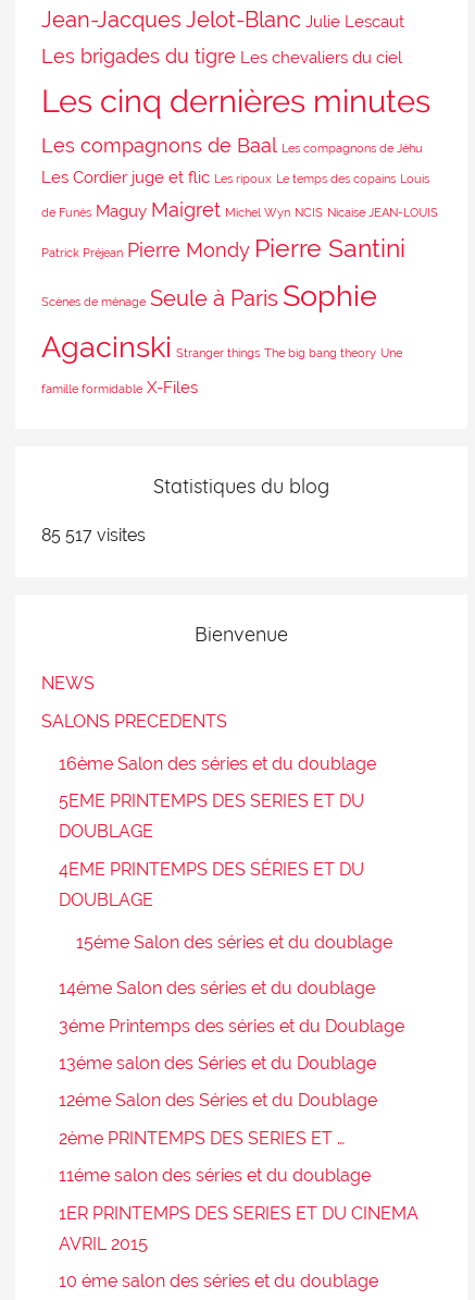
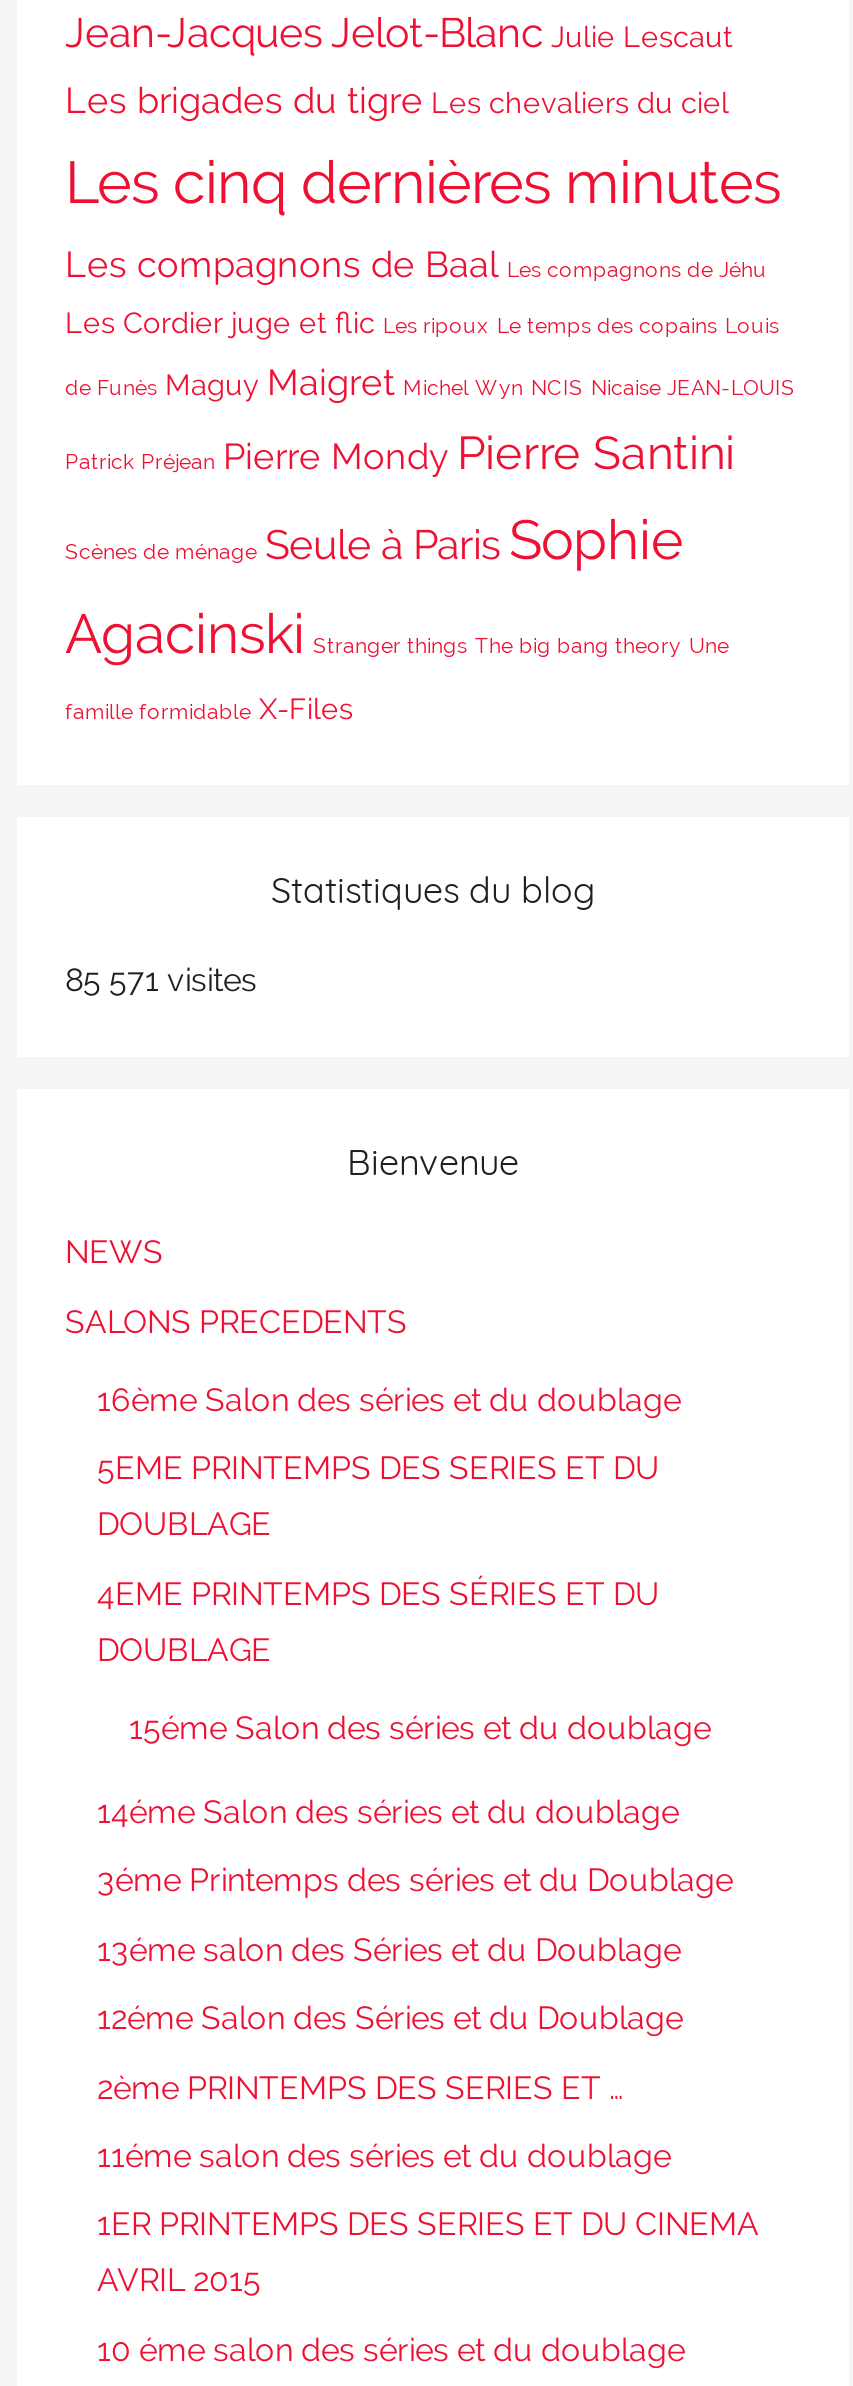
- 85 517 visites
+ 85 571 visites
